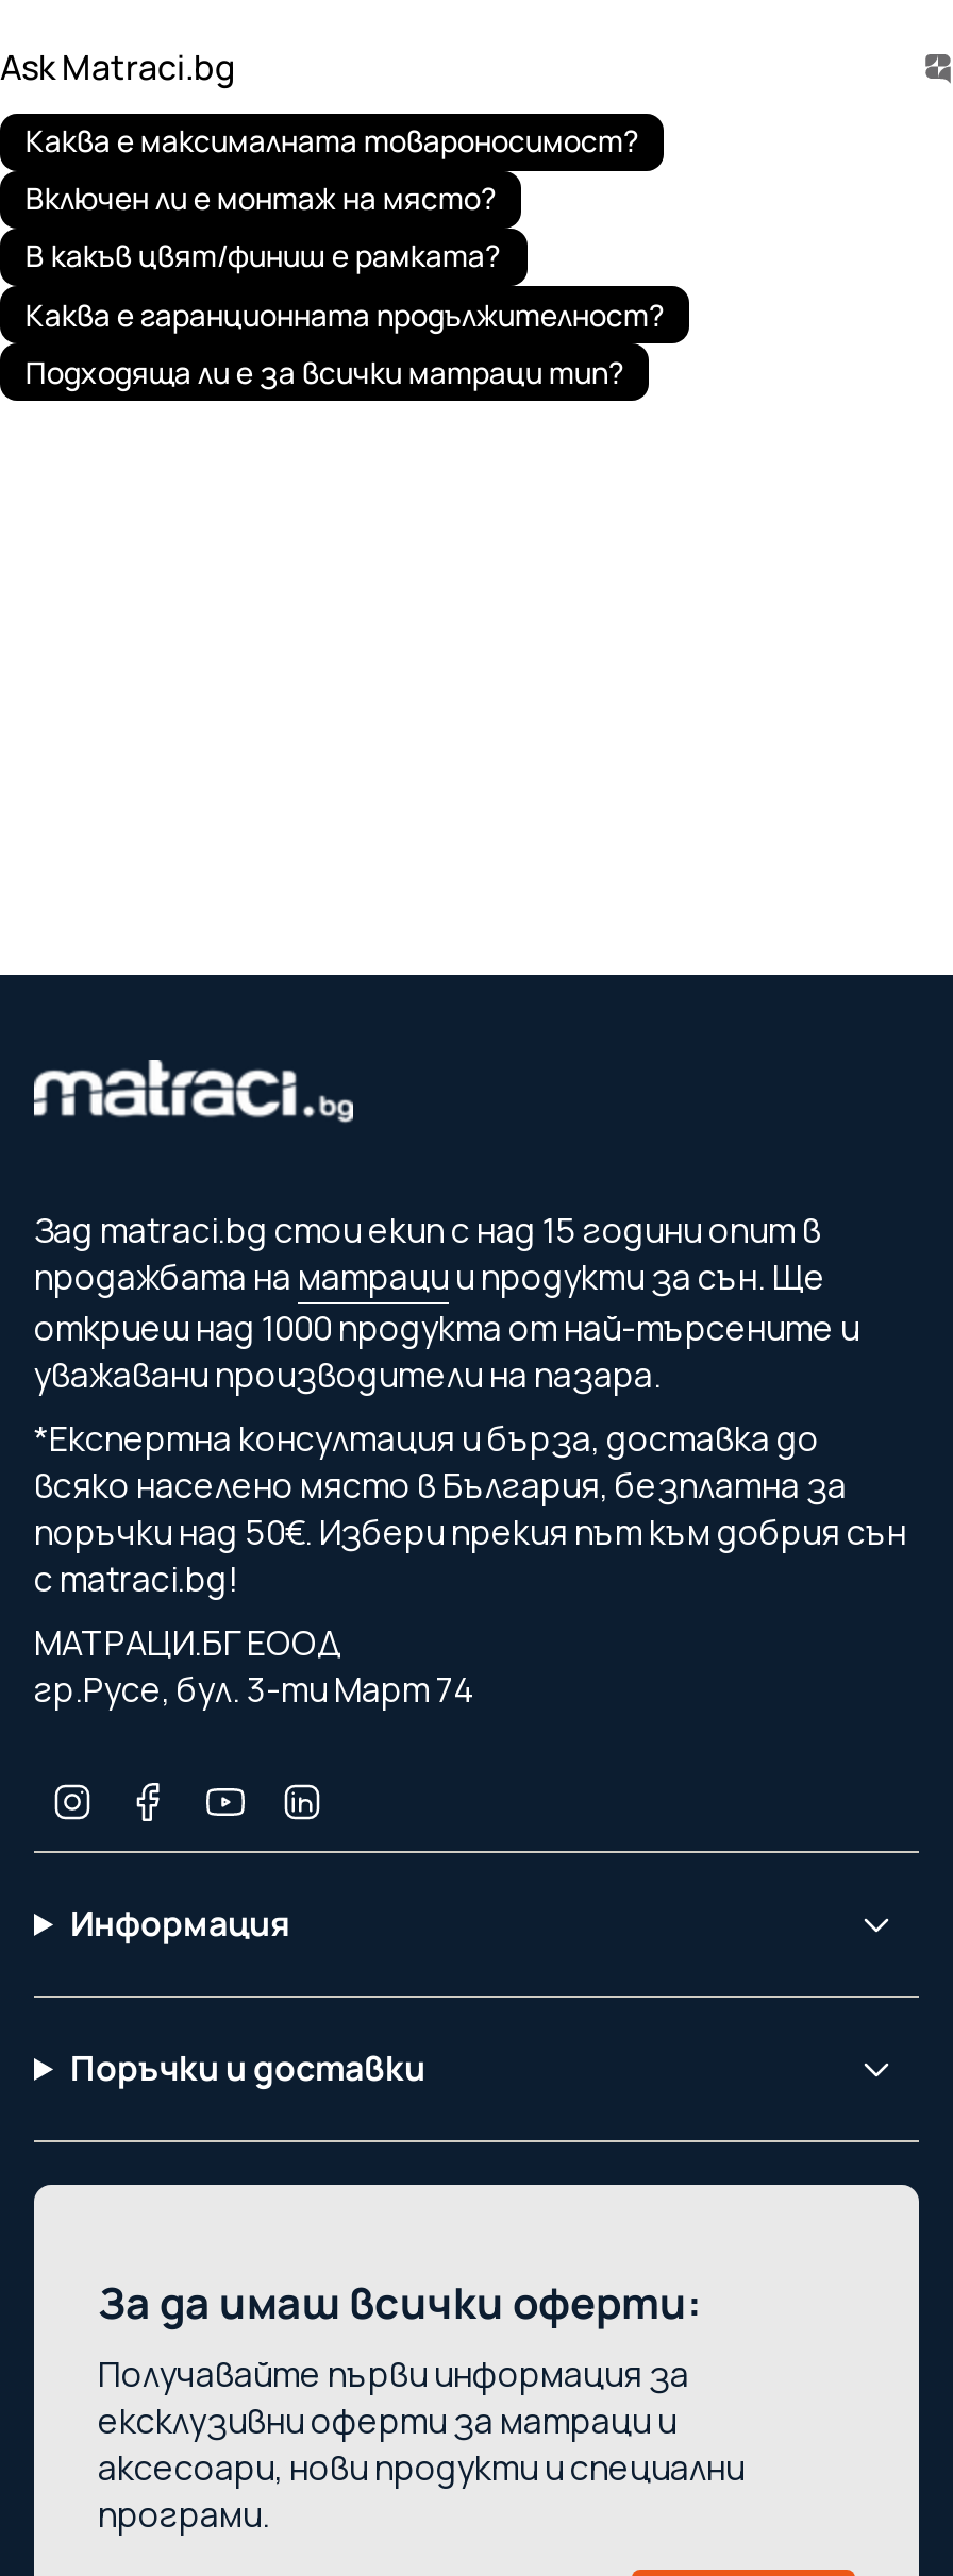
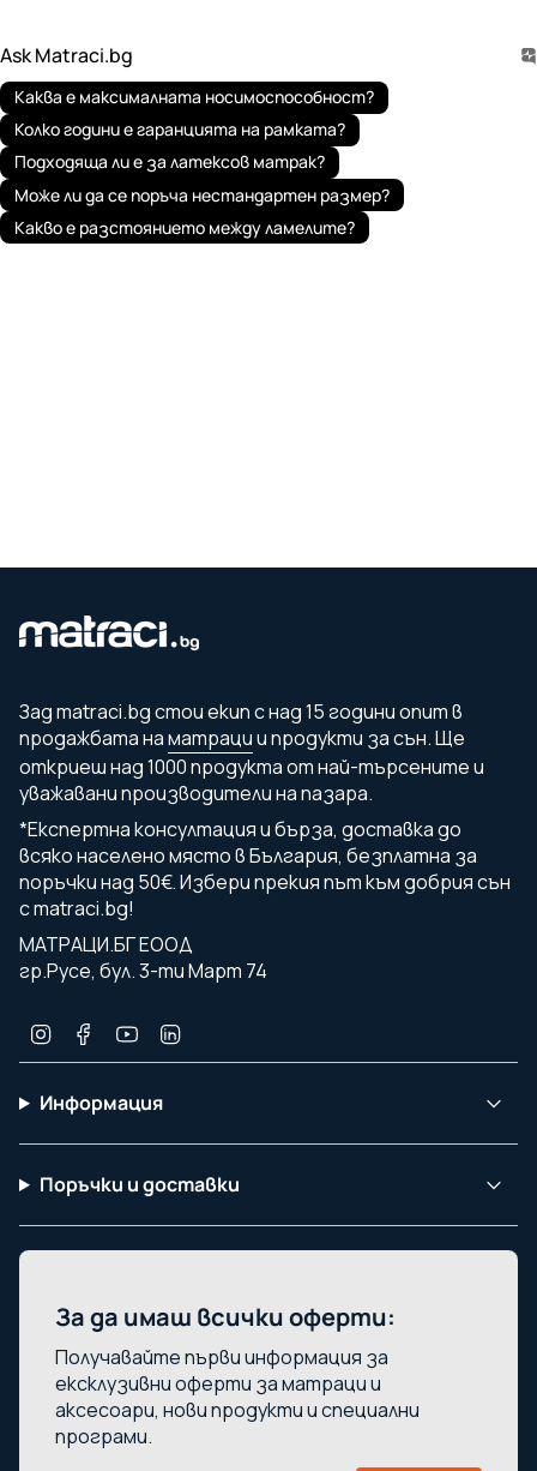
- Каква е максималната товароносимост?
- Включен ли е монтаж на място?
- В какъв цвят/финиш е рамката?
- Каква е гаранционната продължителност?
- Подходяща ли е за всички матраци тип?
+ Каква е максималната носимоспособност?
+ Колко години е гаранцията на рамката?
+ Подходяща ли е за латексов матрак?
+ Може ли да се поръча нестандартен размер?
+ Какво е разстоянието между ламелите?
